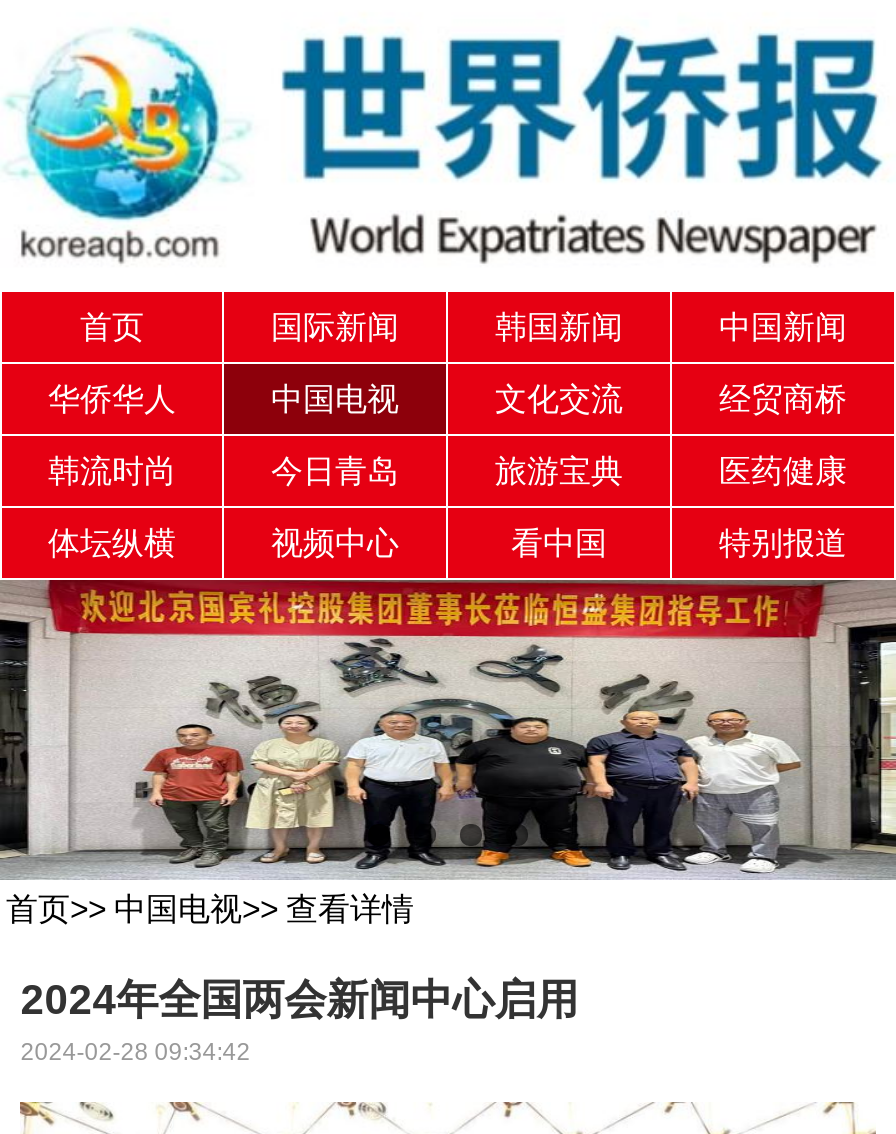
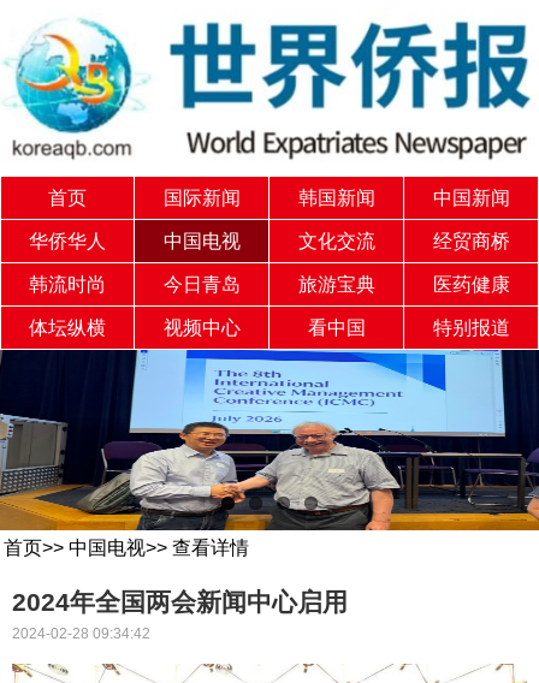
- [image]
+ [image]
